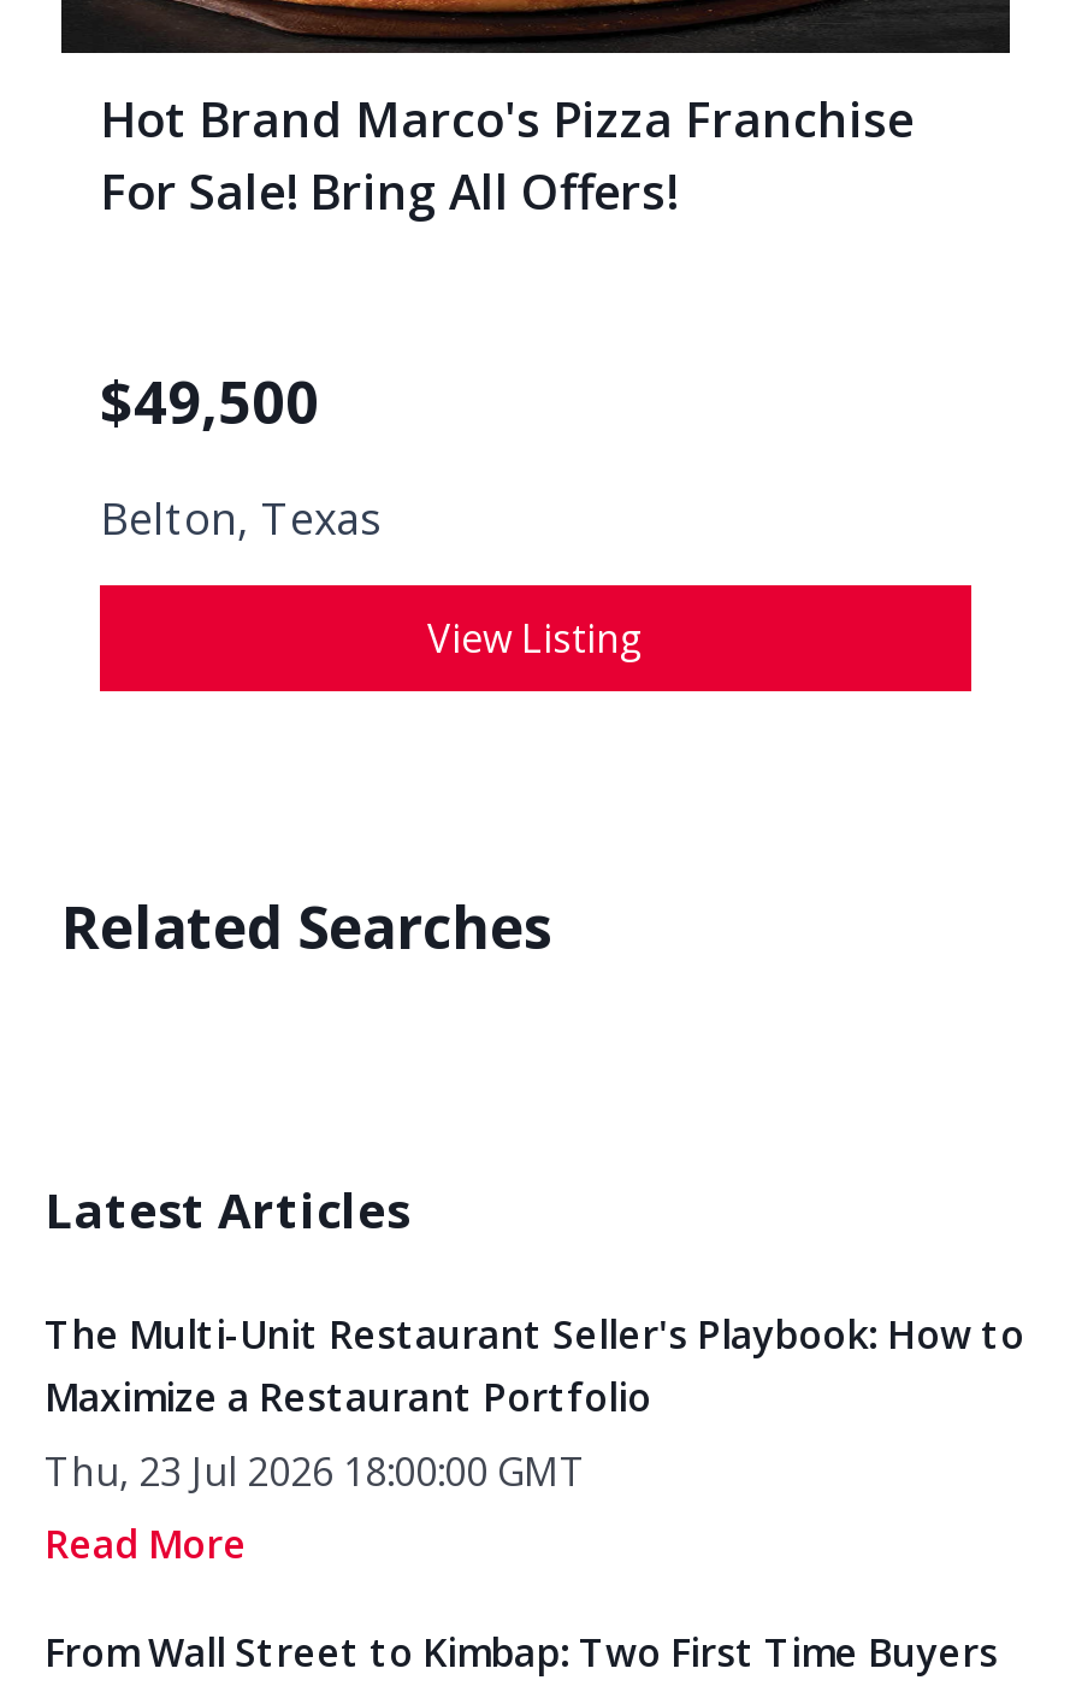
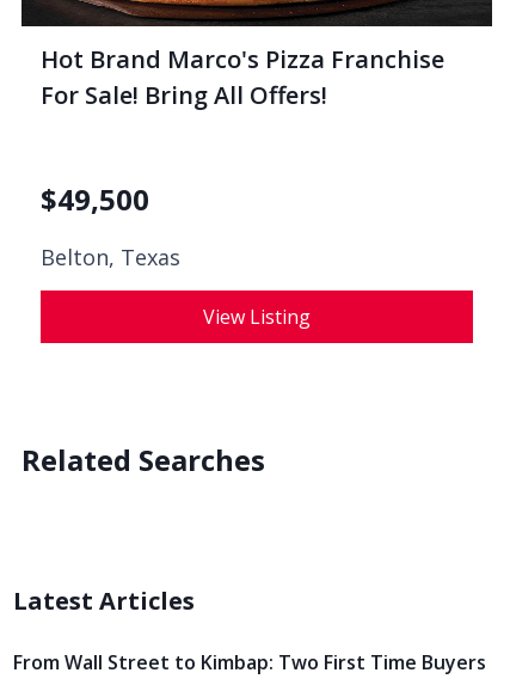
- The Multi-Unit Restaurant Seller's Playbook: How to
- Maximize a Restaurant Portfolio
- Thu, 23 Jul 2026 18:00:00 GMT
- Read More
